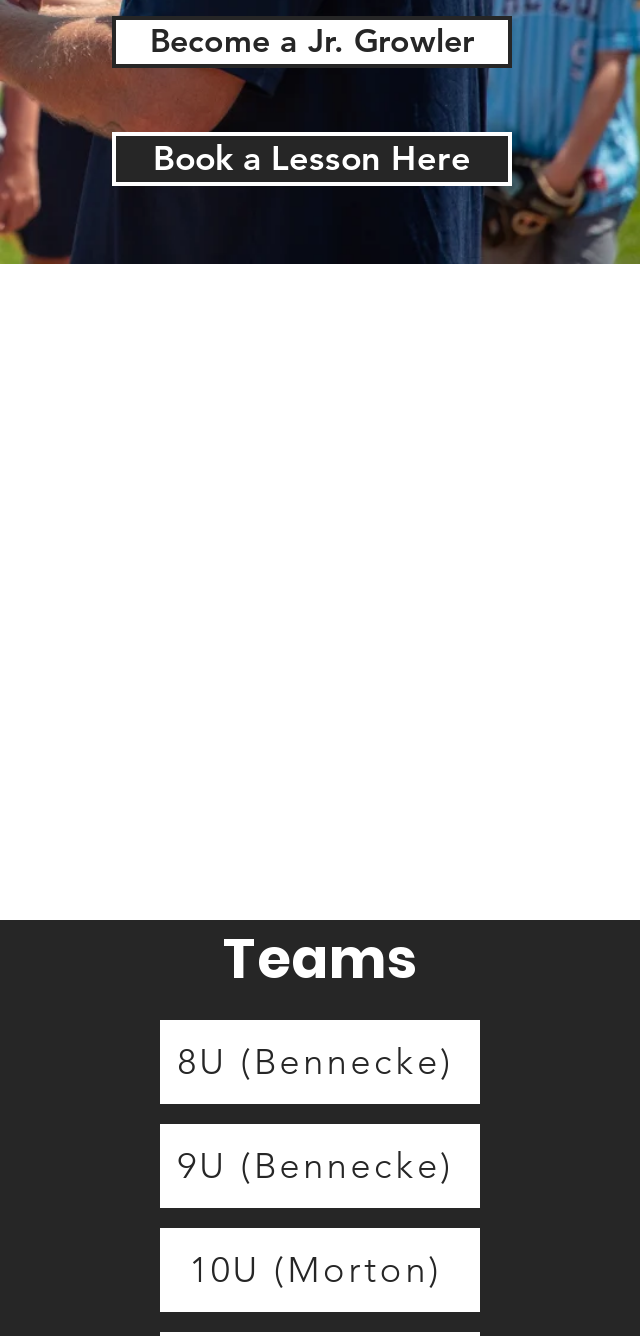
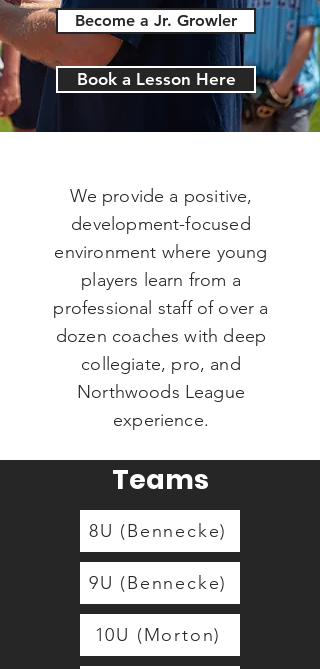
+ We provide a positive,
+ development-focused
+ environment where young
+ players learn from a
+ professional staff of over a
+ dozen coaches with deep
+ collegiate, pro, and
+ Northwoods League
+ experience.
